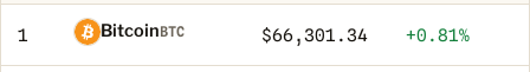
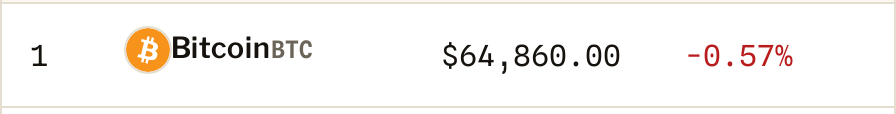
- $66,301.34
+ $64,860.00

- +0.81%
+ -0.57%
